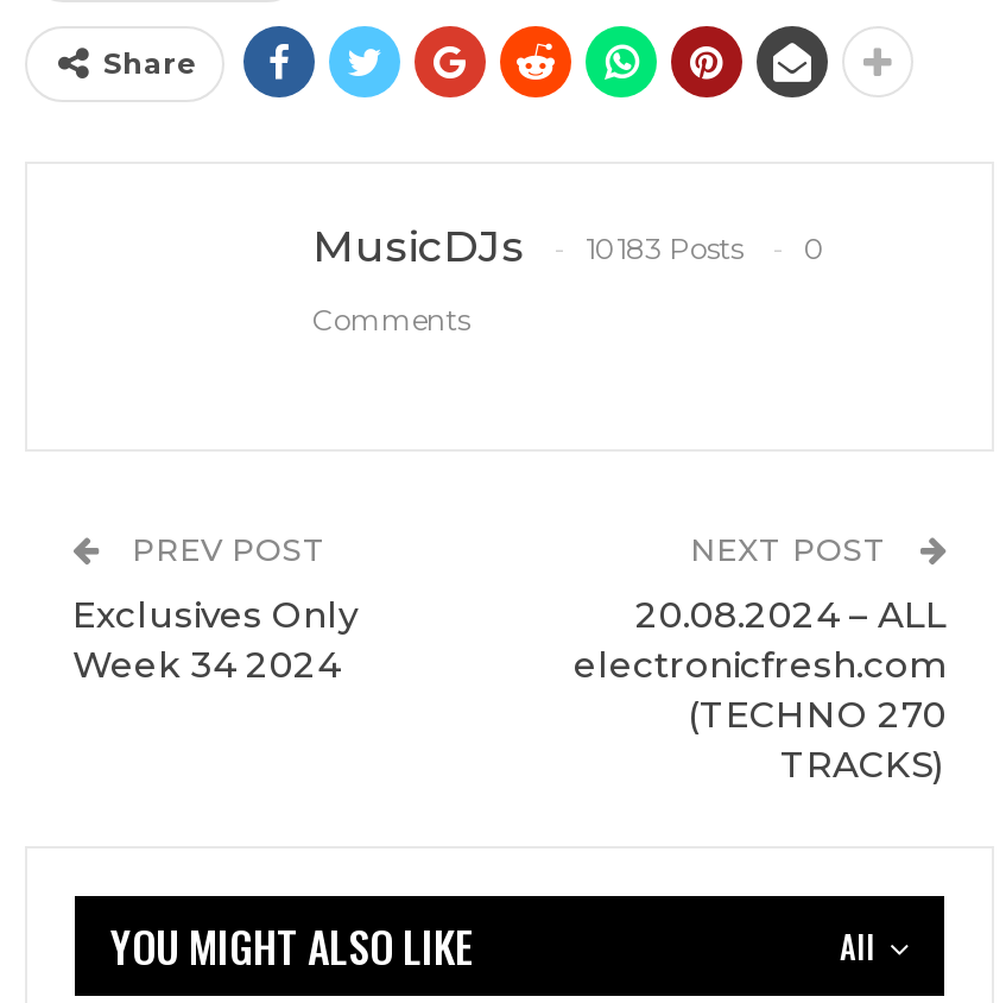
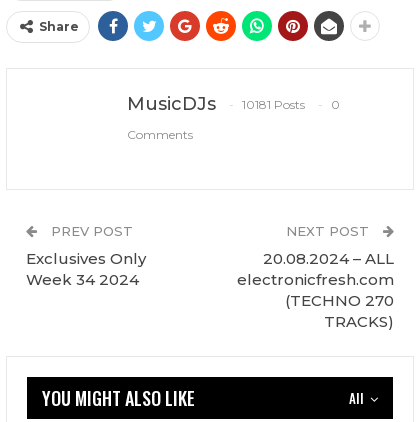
- 10183 Posts
+ 10181 Posts
